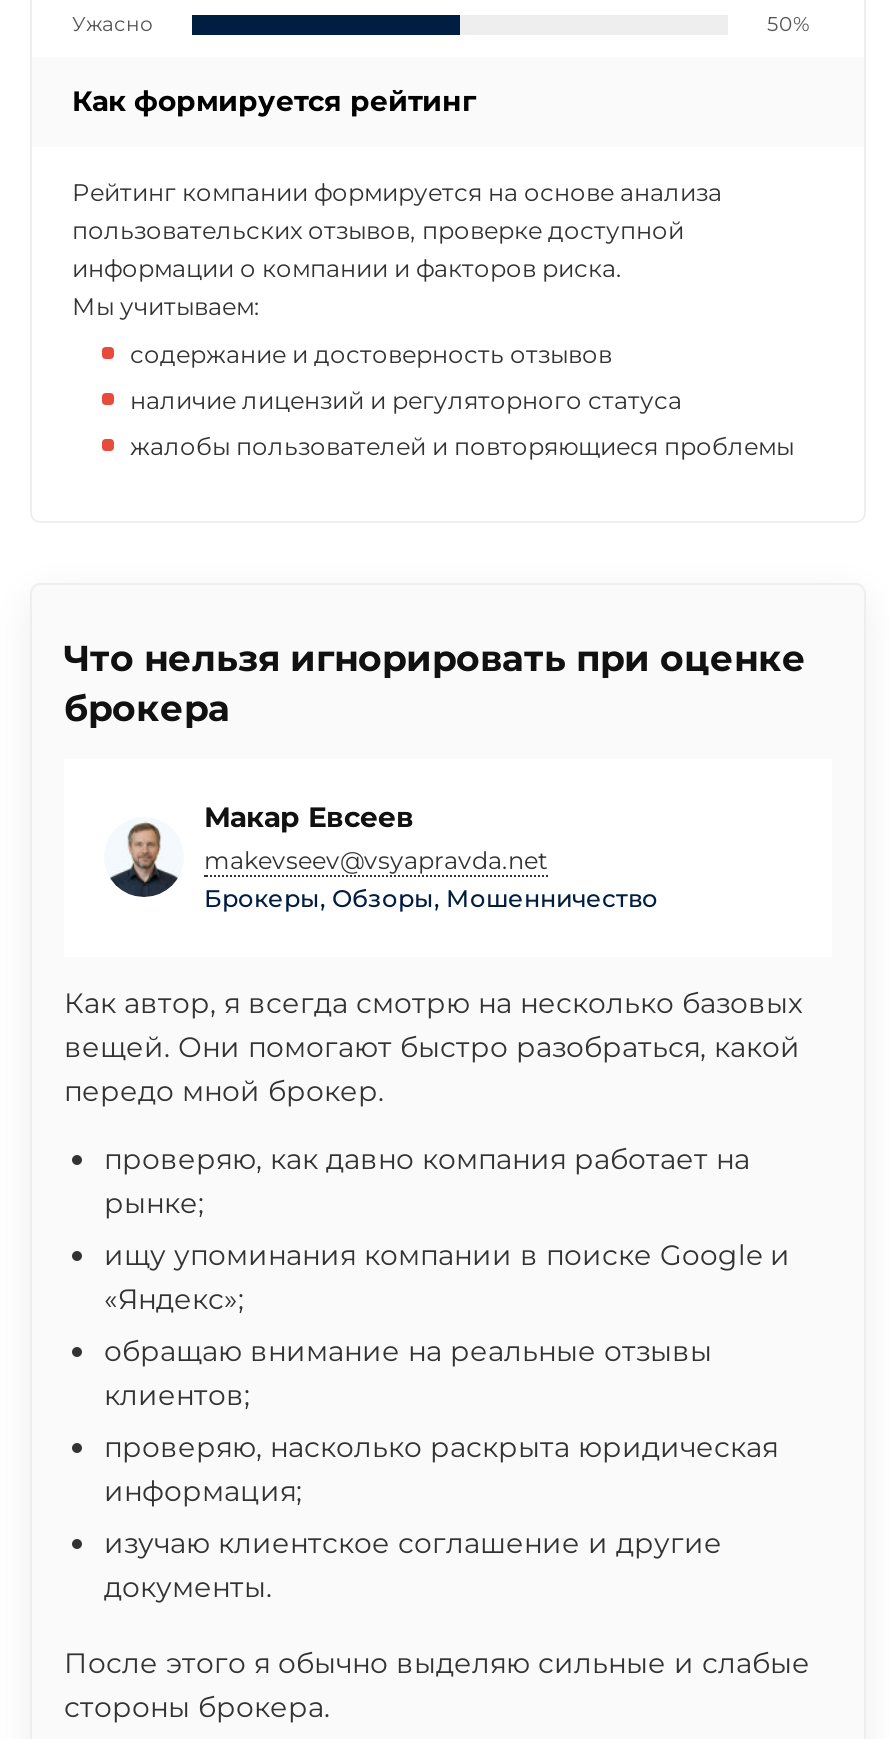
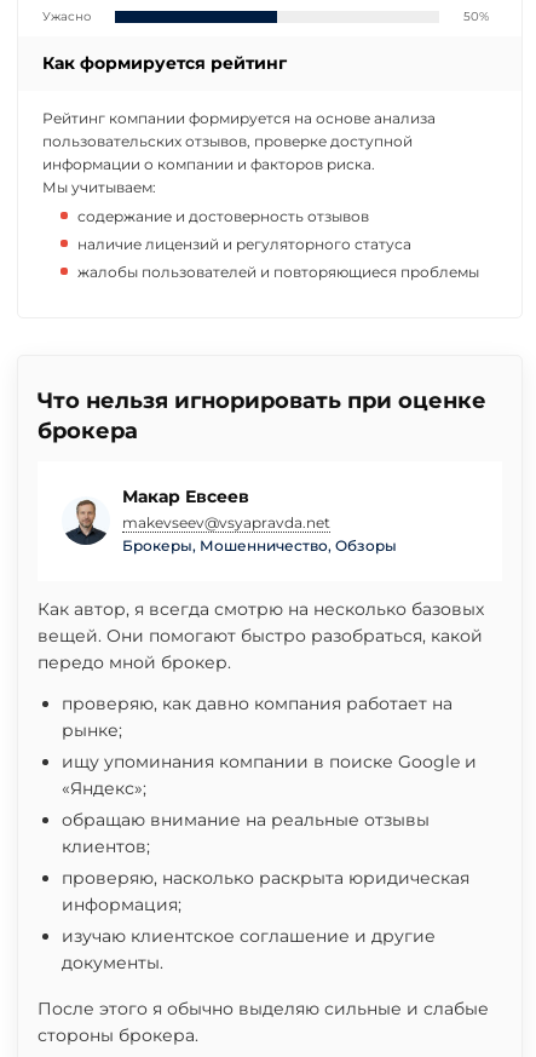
- Брокеры, Обзоры, Мошенничество
+ Брокеры, Мошенничество, Обзоры
